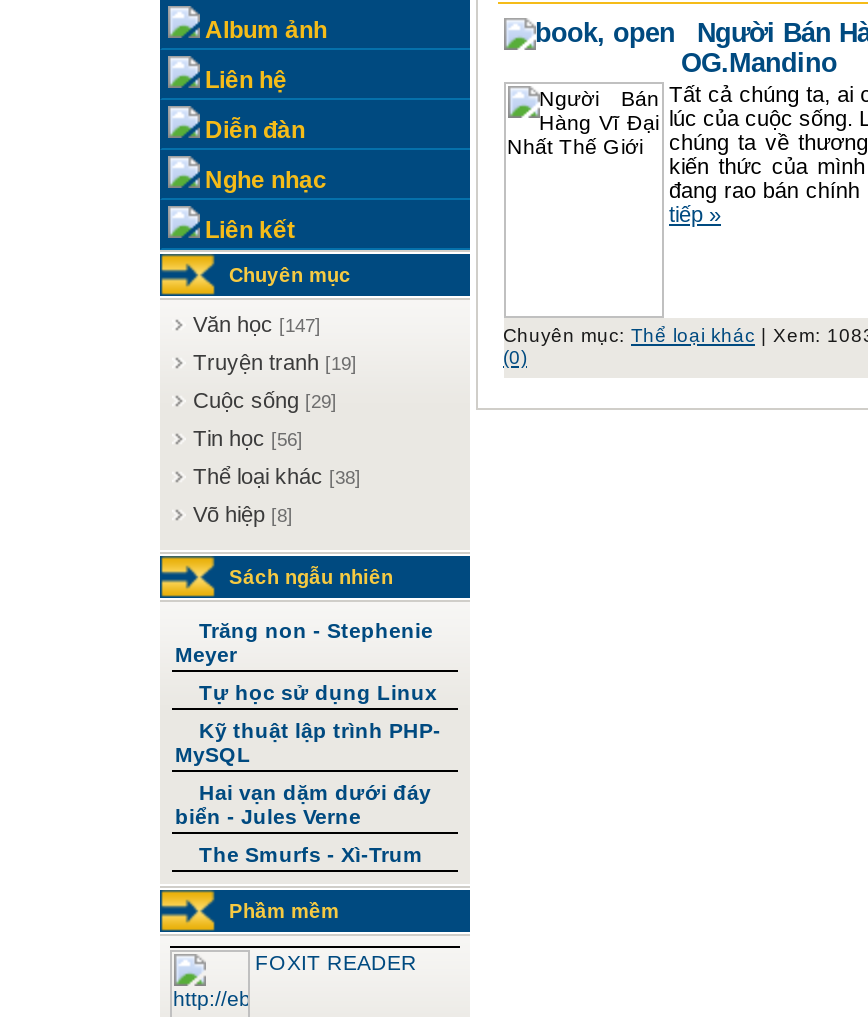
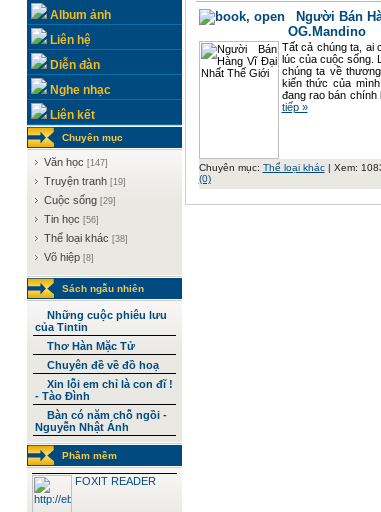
- Trăng non - Stephenie
- Meyer
+ Những cuộc phiêu lưu
+ của Tintin

- Tự học sử dụng Linux
+ Thơ Hàn Mặc Tử

- Kỹ thuật lập trình PHP-
- MySQL
+ Chuyên đề về đồ hoạ

- Hai vạn dặm dưới đáy
- biển - Jules Verne
+ Xin lỗi em chỉ là con đĩ !
+ - Tào Đình

- The Smurfs - Xì-Trum
+ Bàn có năm chỗ ngồi -
+ Nguyễn Nhật Ánh
